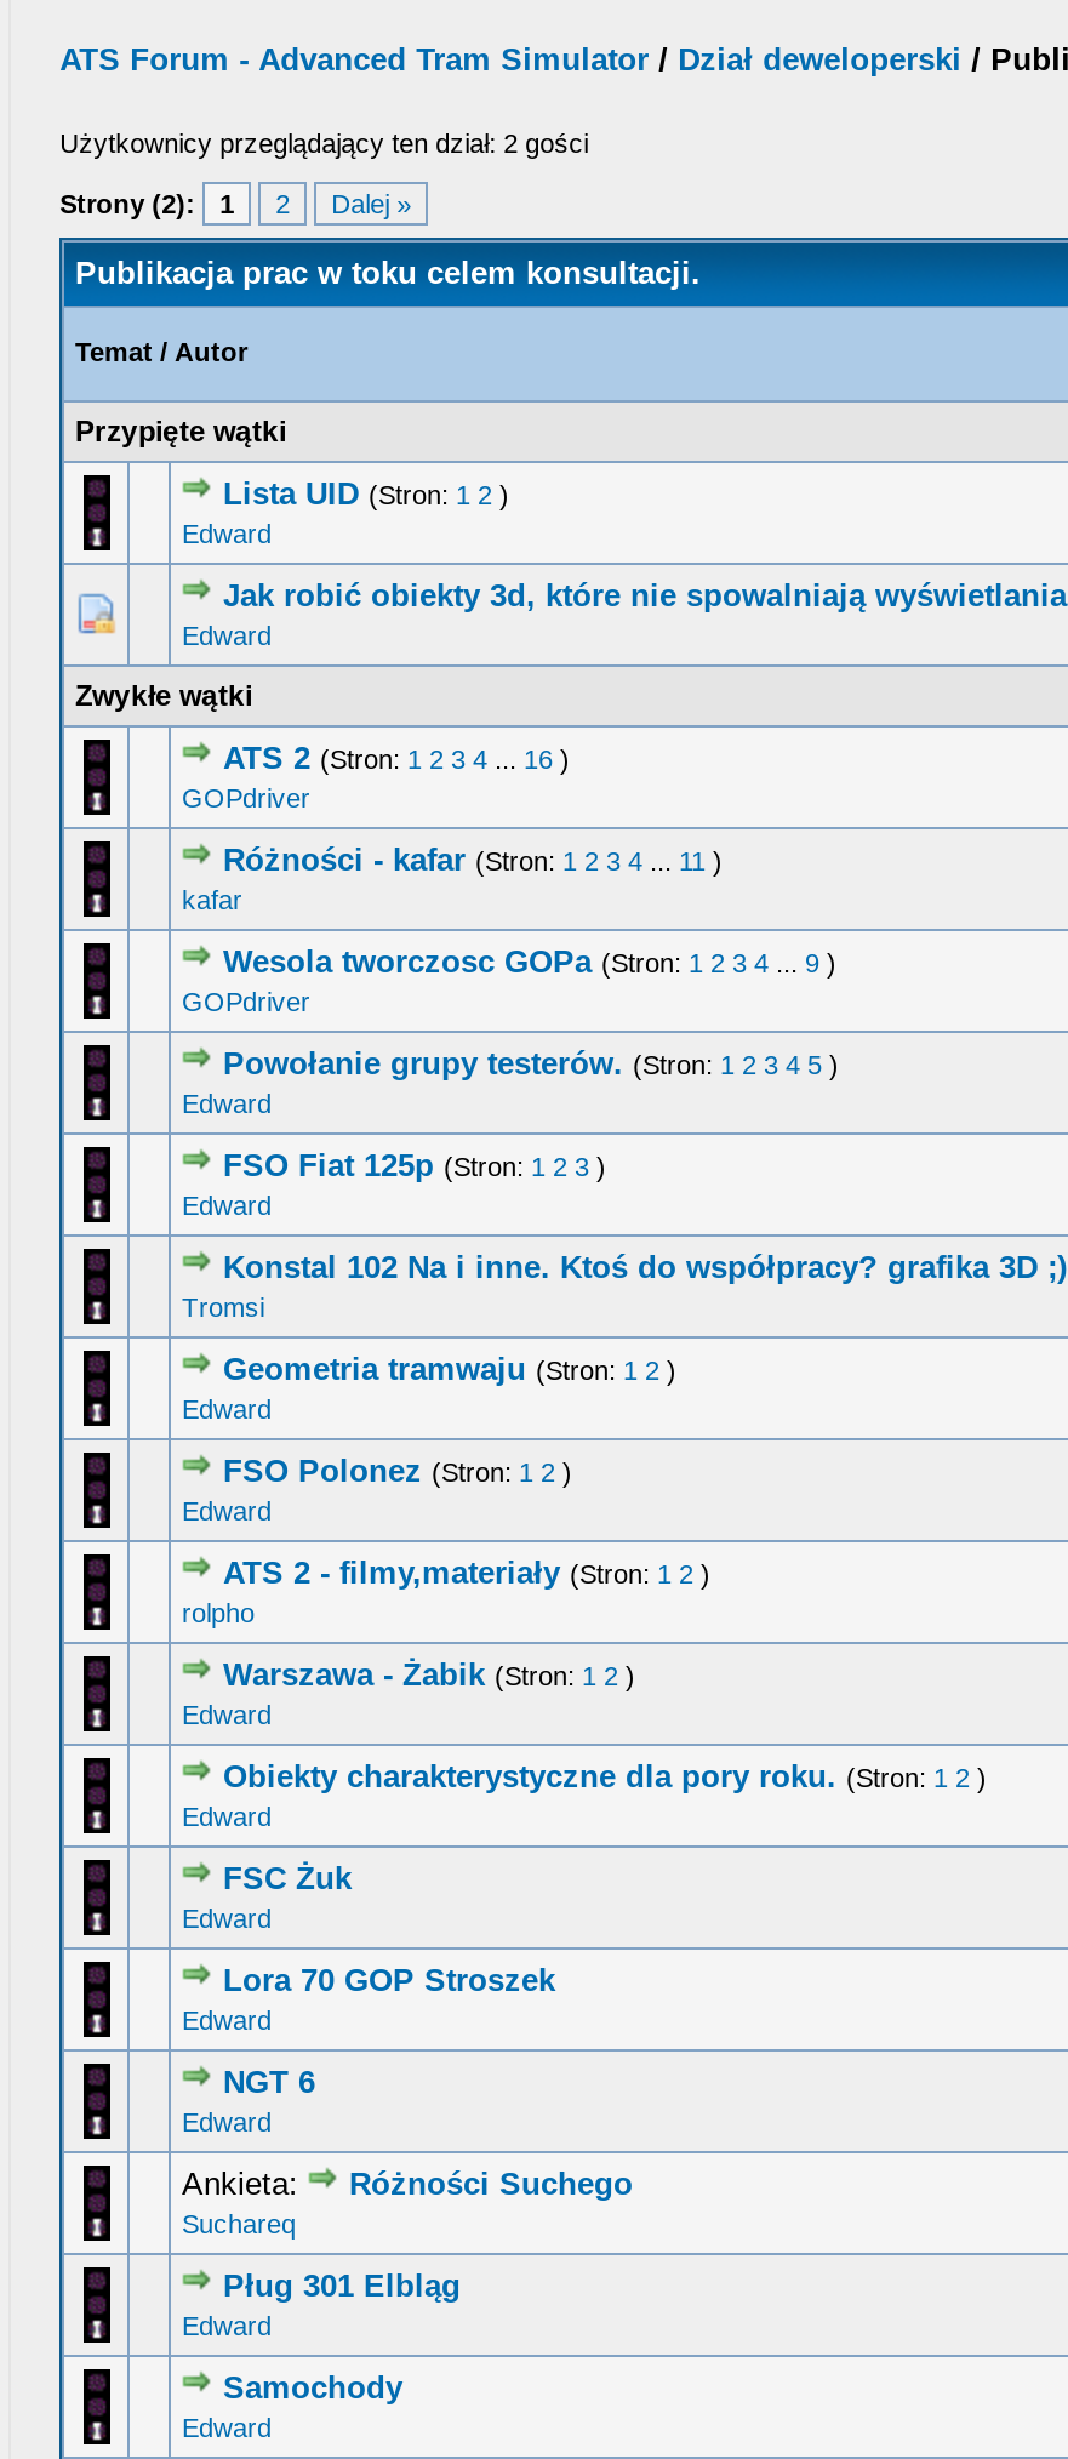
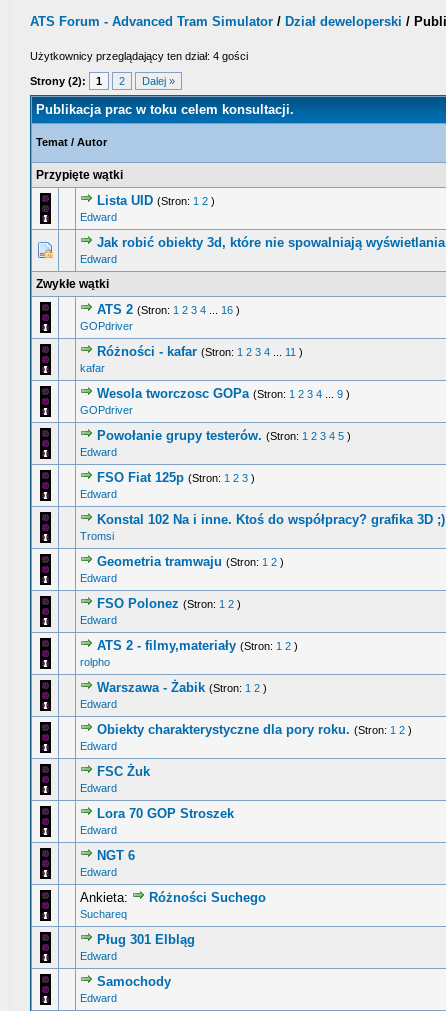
- Użytkownicy przeglądający ten dział: 2 gości
+ Użytkownicy przeglądający ten dział: 4 gości
